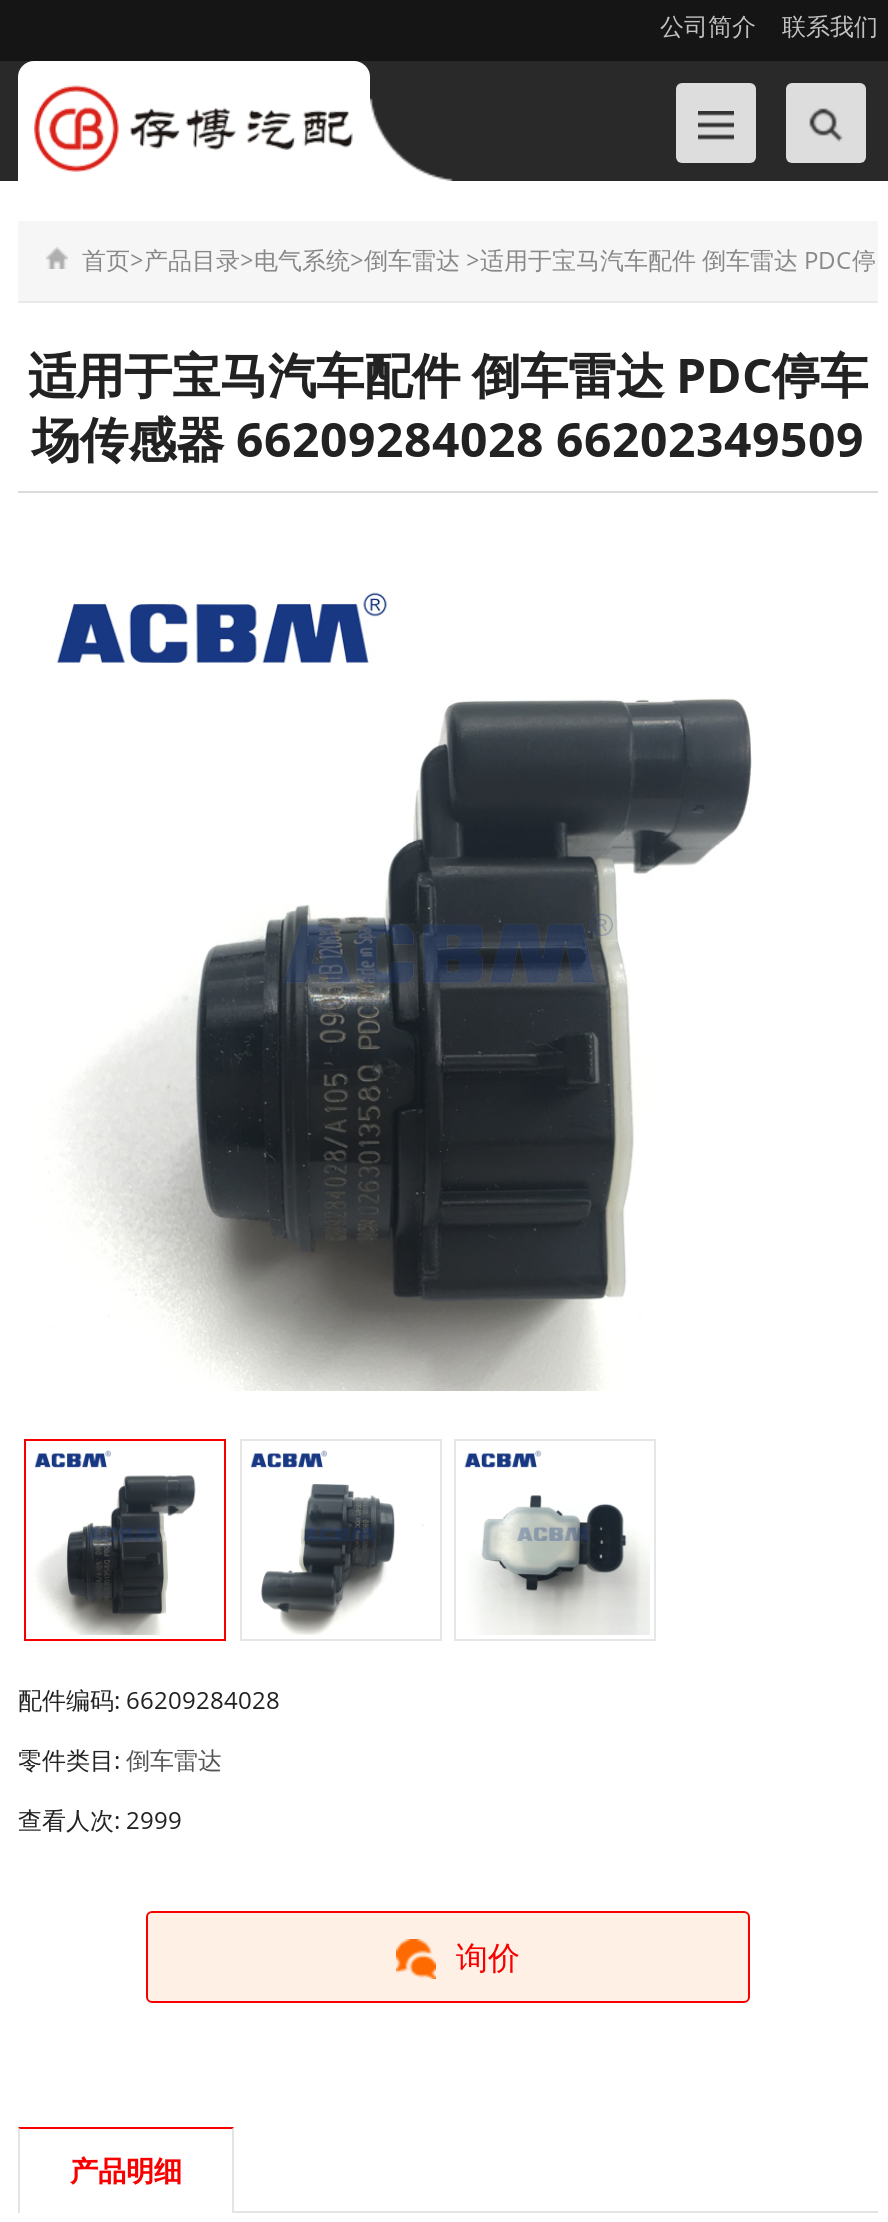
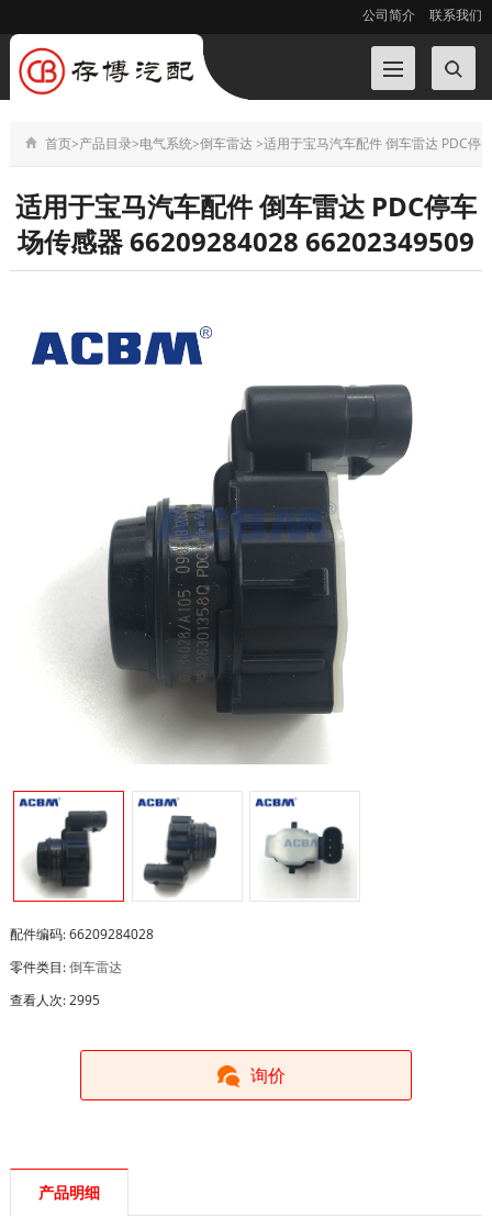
- 查看人次: 2999
+ 查看人次: 2995
